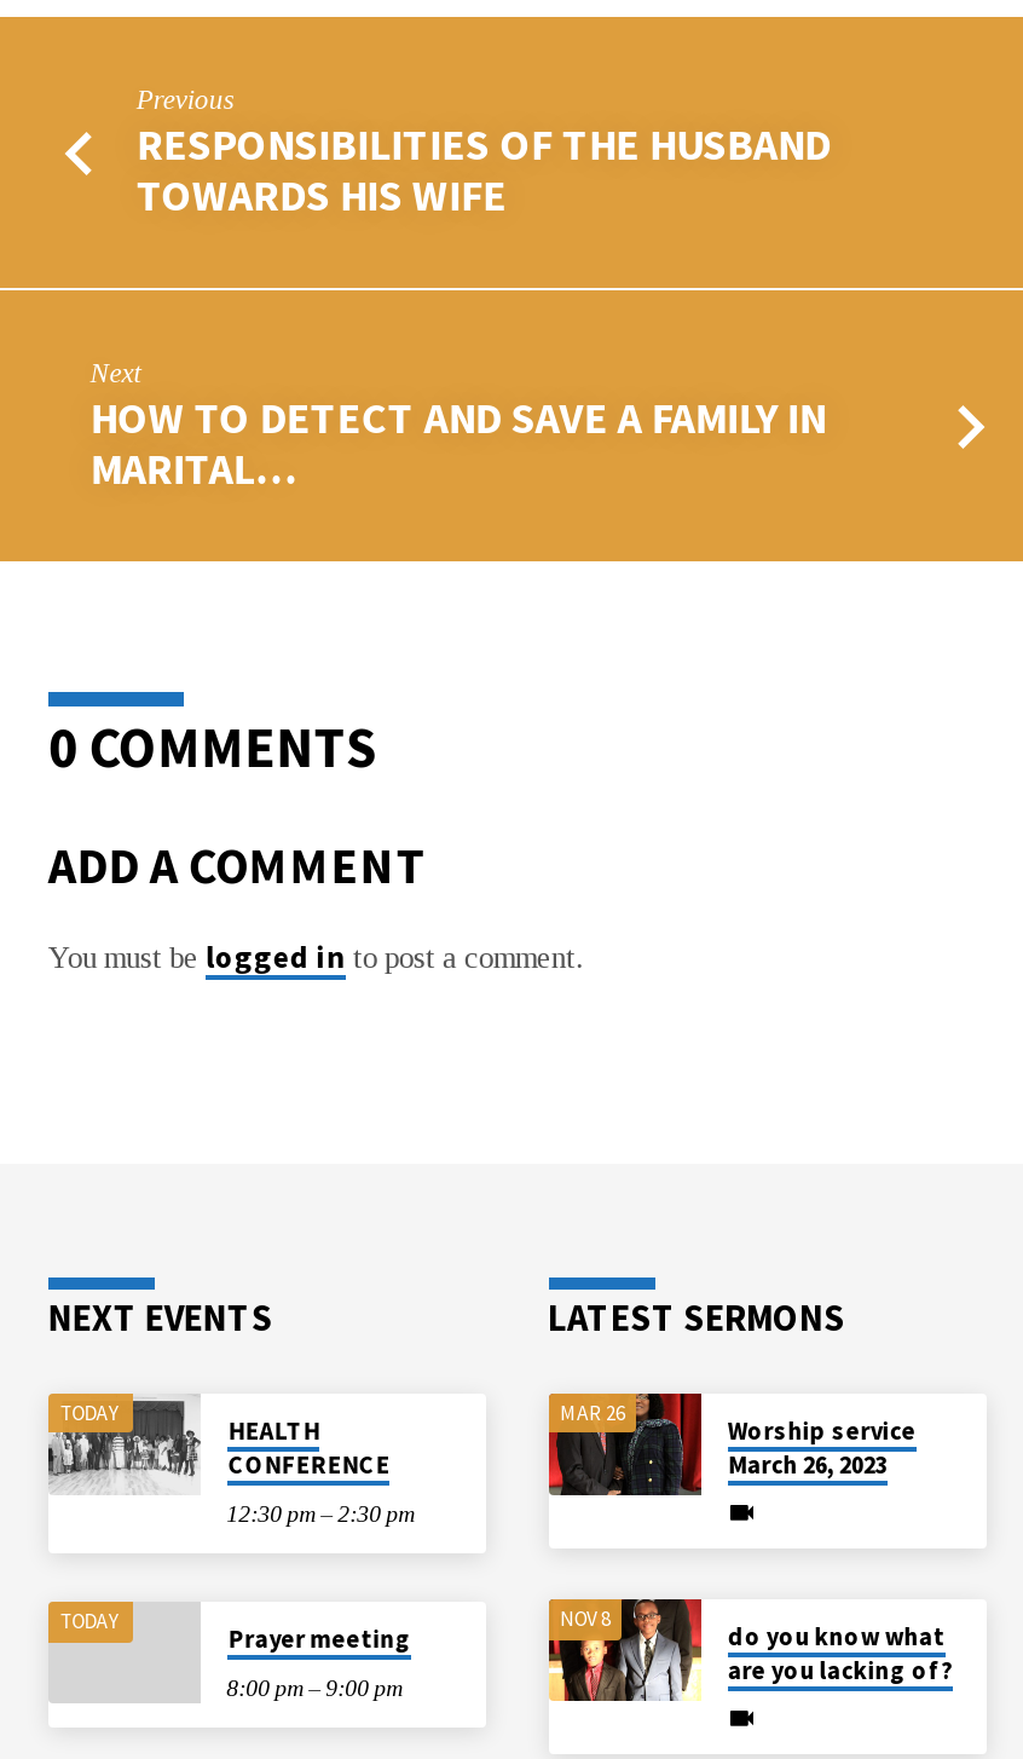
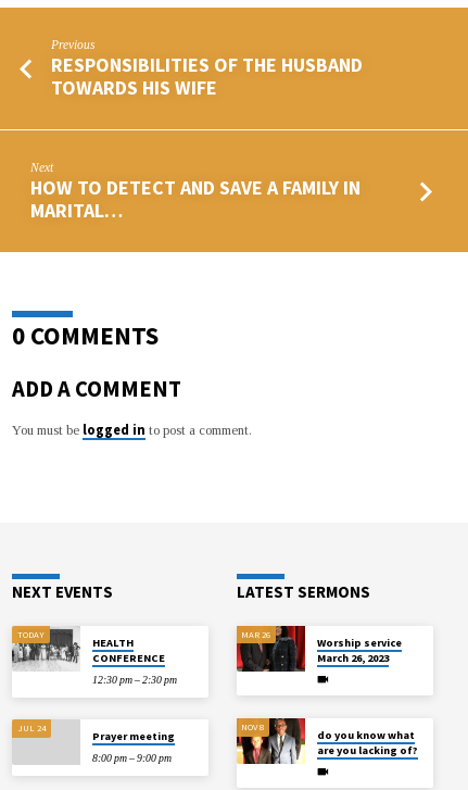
- TODAY
+ JUL 24
